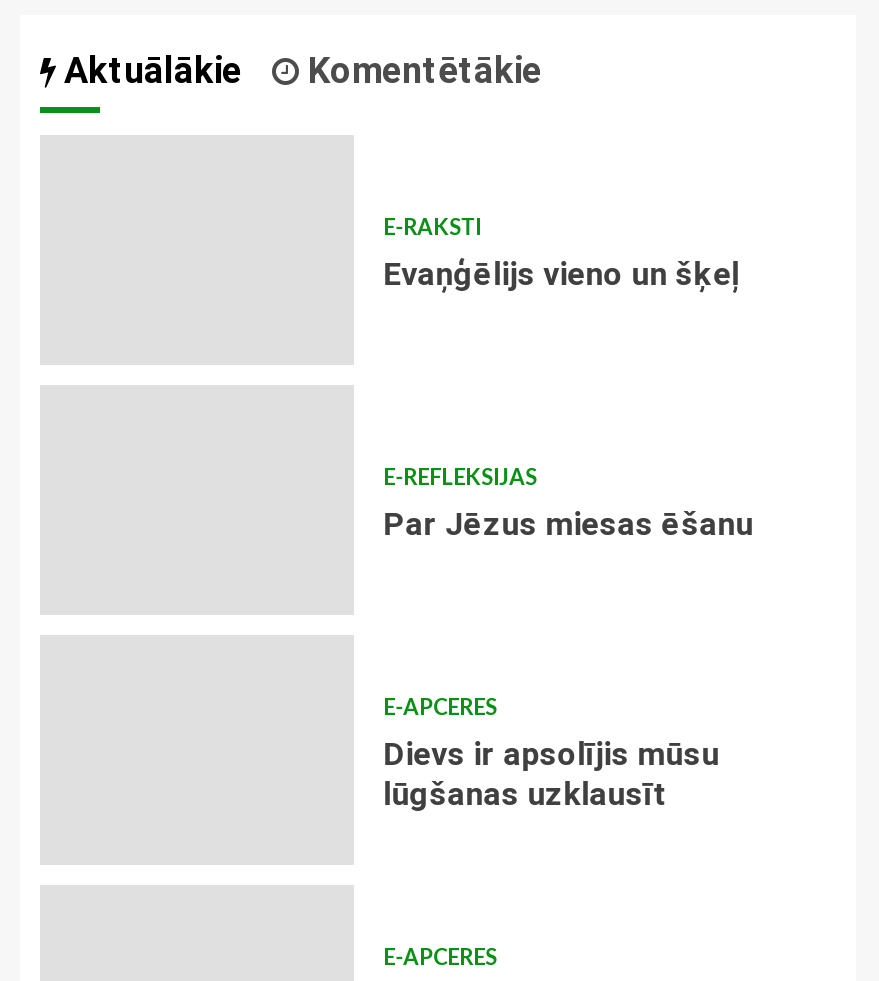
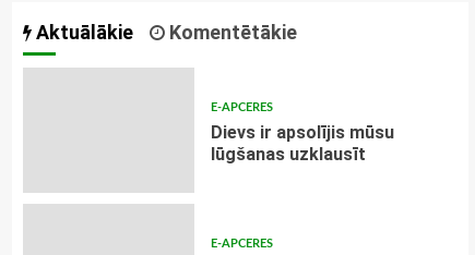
- E-RAKSTI
- Evaņģēlijs vieno un šķeļ

- E-REFLEKSIJAS
- Par Jēzus miesas ēšanu
